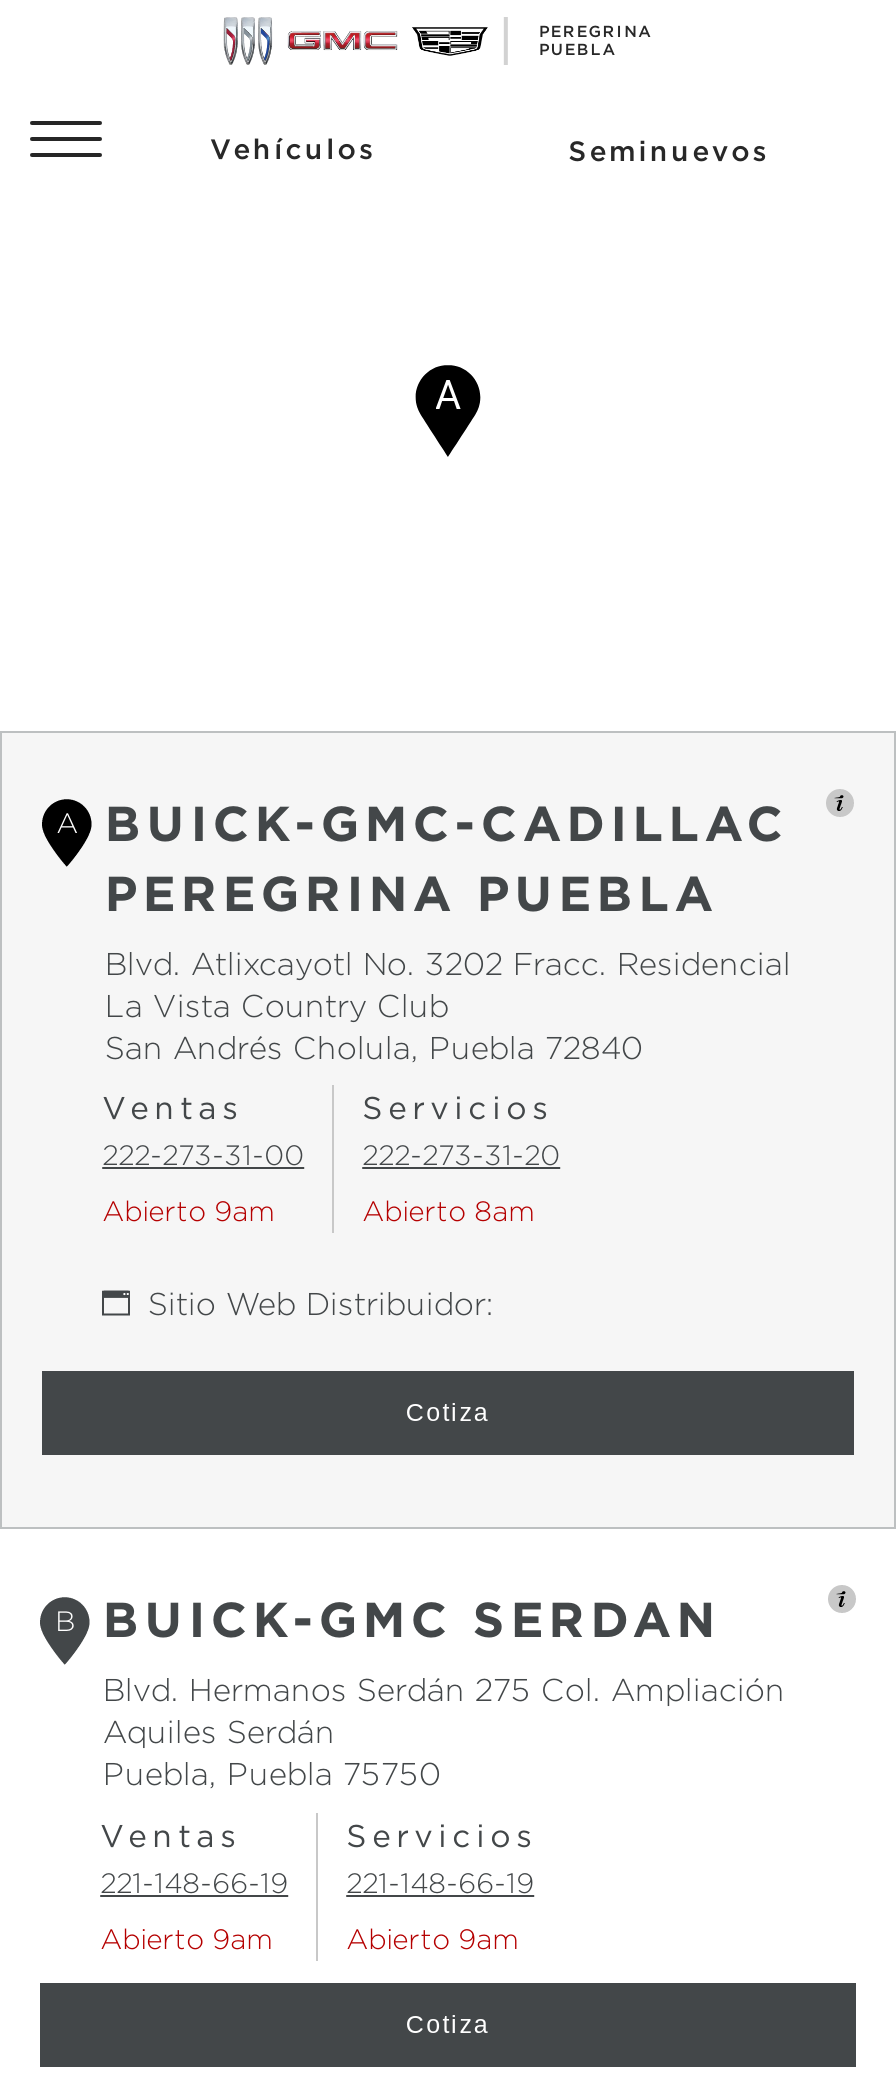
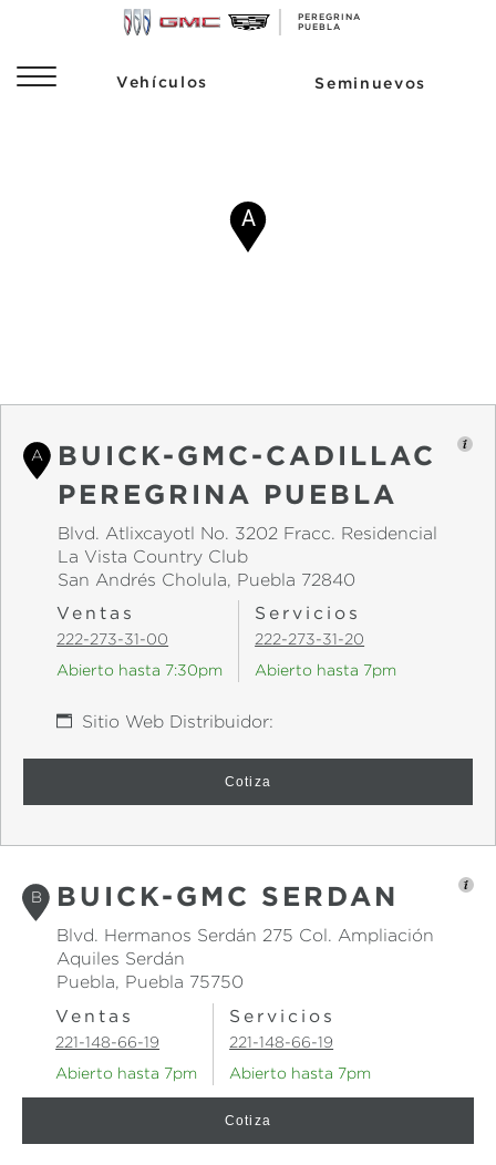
- Abierto 9am
+ Abierto hasta 7:30pm

- Abierto 8am
+ Abierto hasta 7pm

- Abierto 9am
+ Abierto hasta 7pm

- Abierto 9am
+ Abierto hasta 7pm
